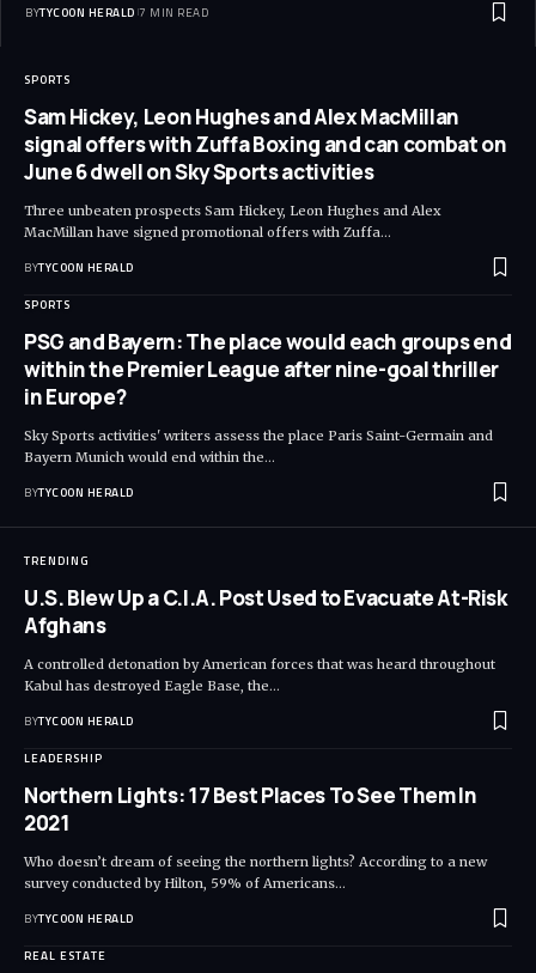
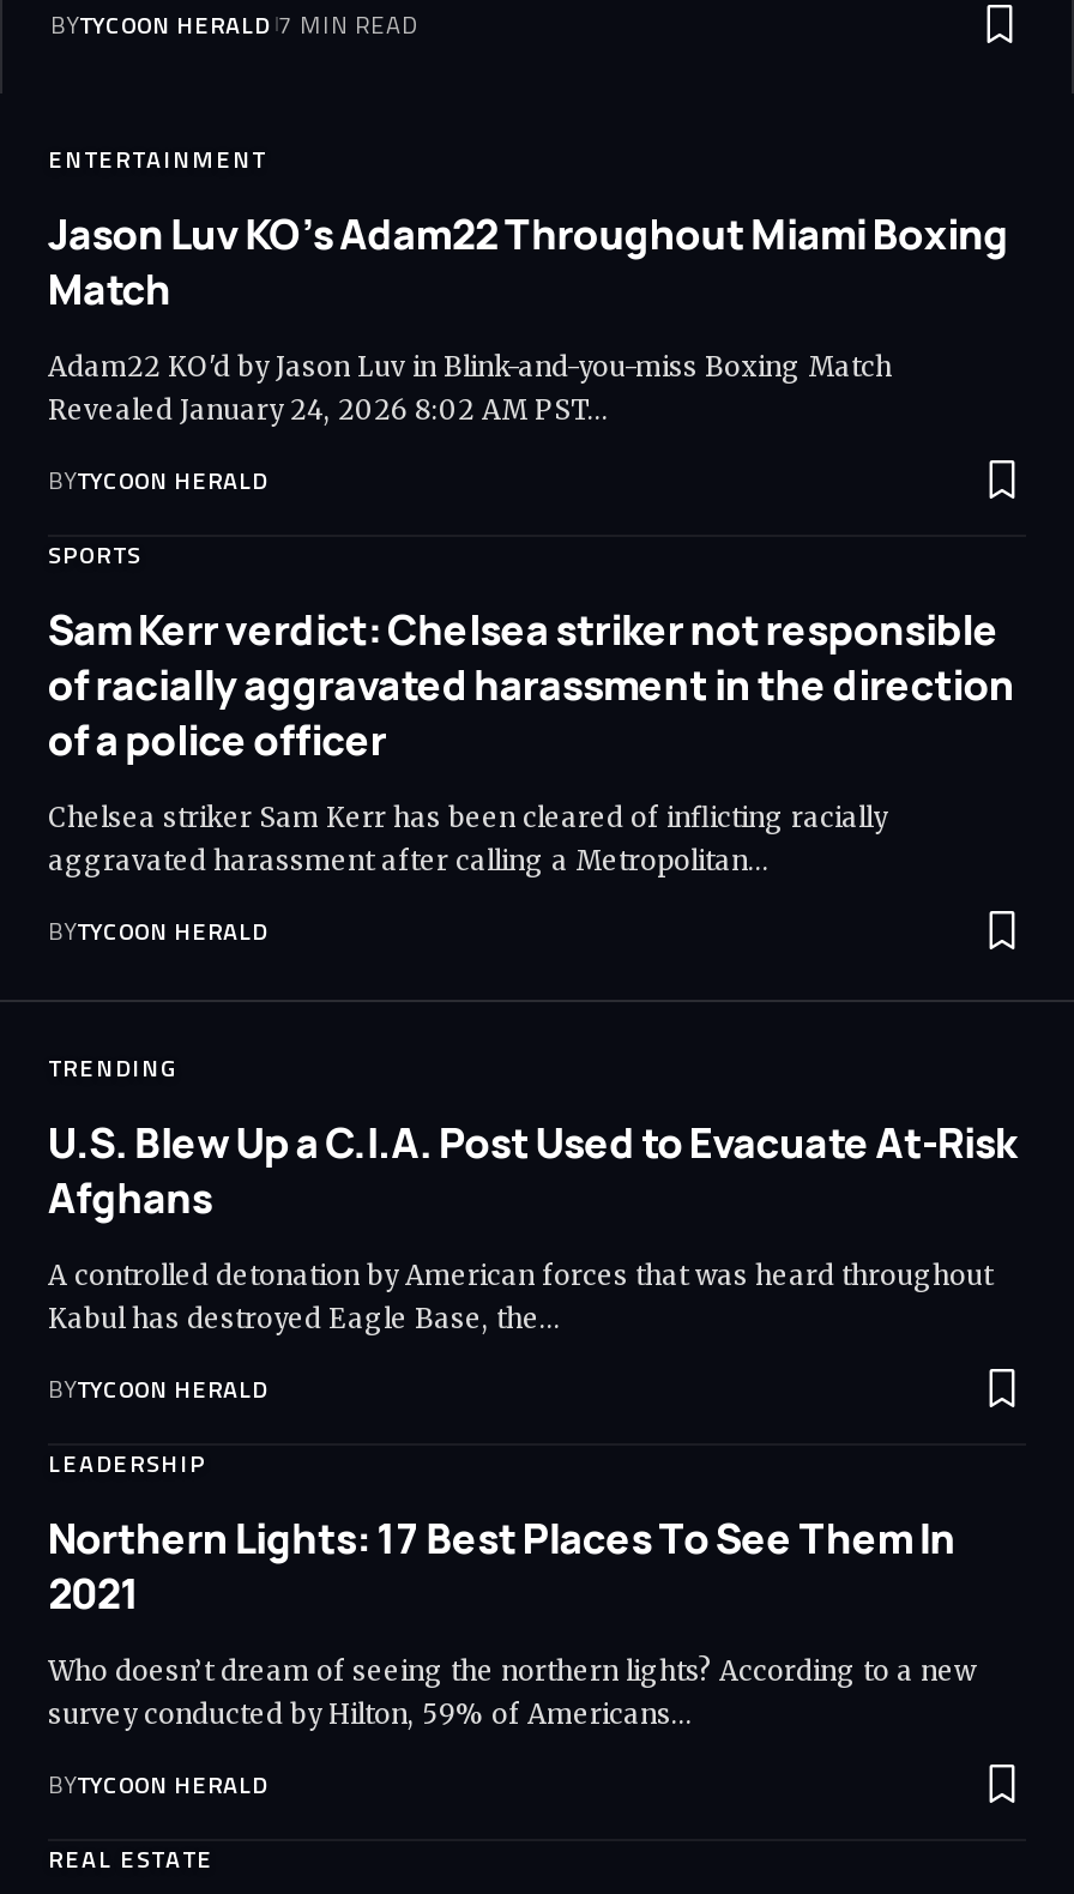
- SPORTS
+ ENTERTAINMENT

- Sam Hickey, Leon Hughes and Alex MacMillan
- signal offers with Zuffa Boxing and can combat on
- June 6 dwell on Sky Sports activities
+ Jason Luv KO’s Adam22 Throughout Miami Boxing
+ Match

- Three unbeaten prospects Sam Hickey, Leon Hughes and Alex
- MacMillan have signed promotional offers with Zuffa…
+ Adam22 KO'd by Jason Luv in Blink-and-you-miss Boxing Match
+ Revealed January 24, 2026 8:02 AM PST…

- PSG and Bayern: The place would each groups end
- within the Premier League after nine-goal thriller
- in Europe?
+ Sam Kerr verdict: Chelsea striker not responsible
+ of racially aggravated harassment in the direction
+ of a police officer

- Sky Sports activities' writers assess the place Paris Saint-Germain and
- Bayern Munich would end within the…
+ Chelsea striker Sam Kerr has been cleared of inflicting racially
+ aggravated harassment after calling a Metropolitan…
